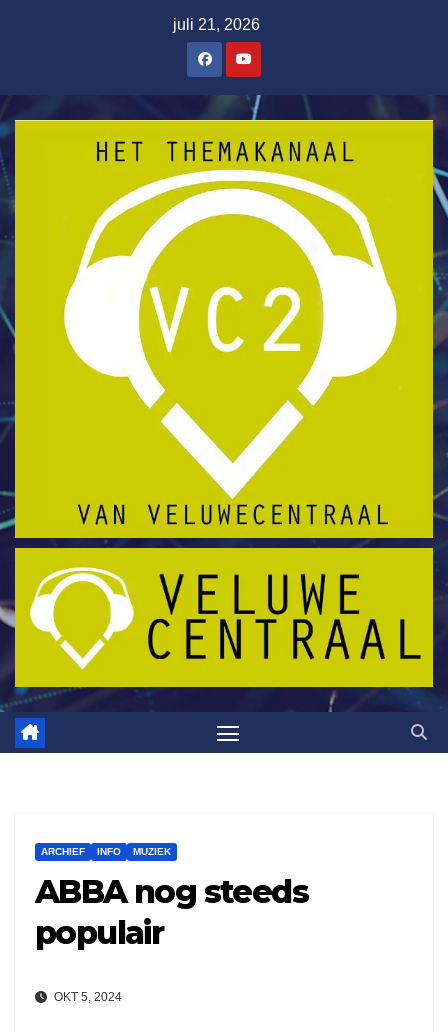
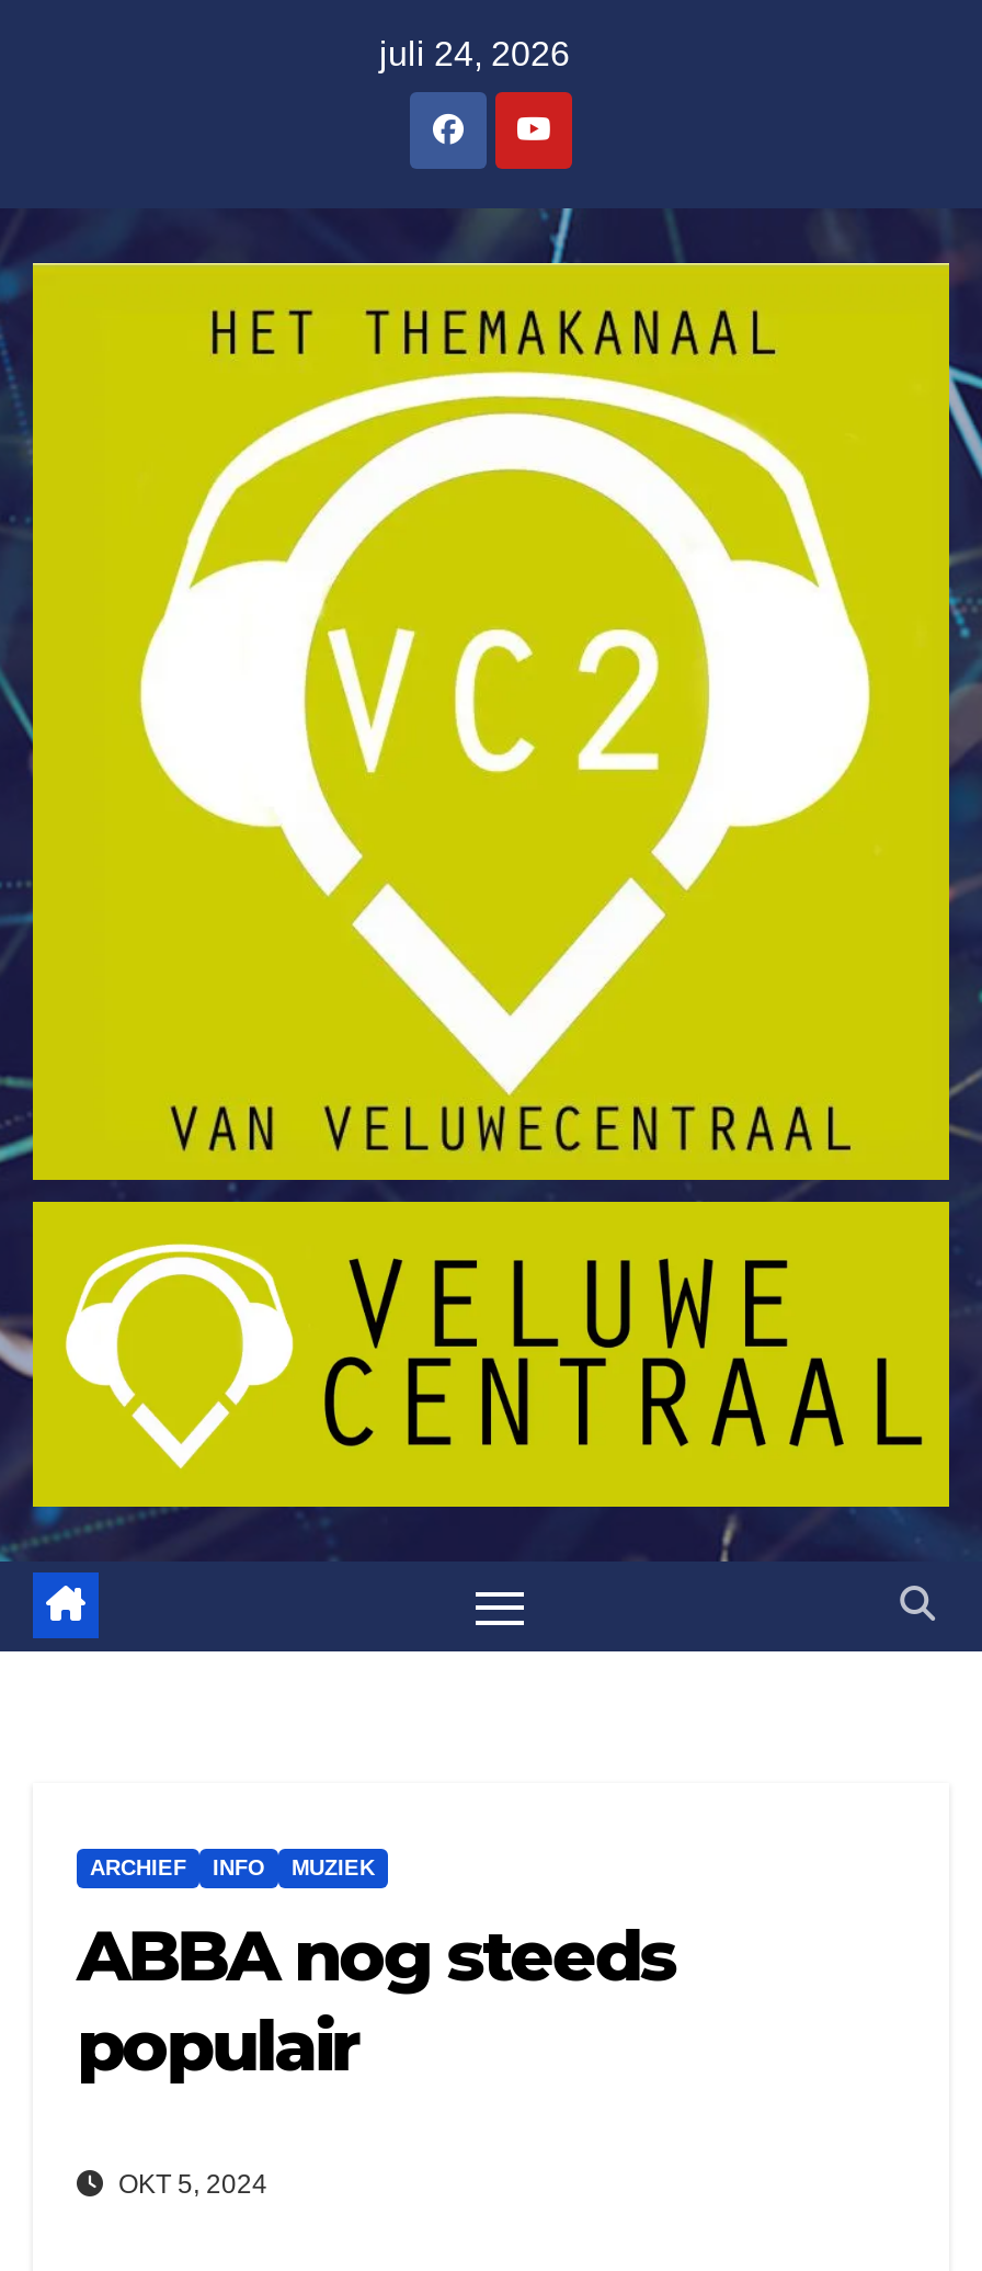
- juli 21, 2026
+ juli 24, 2026
